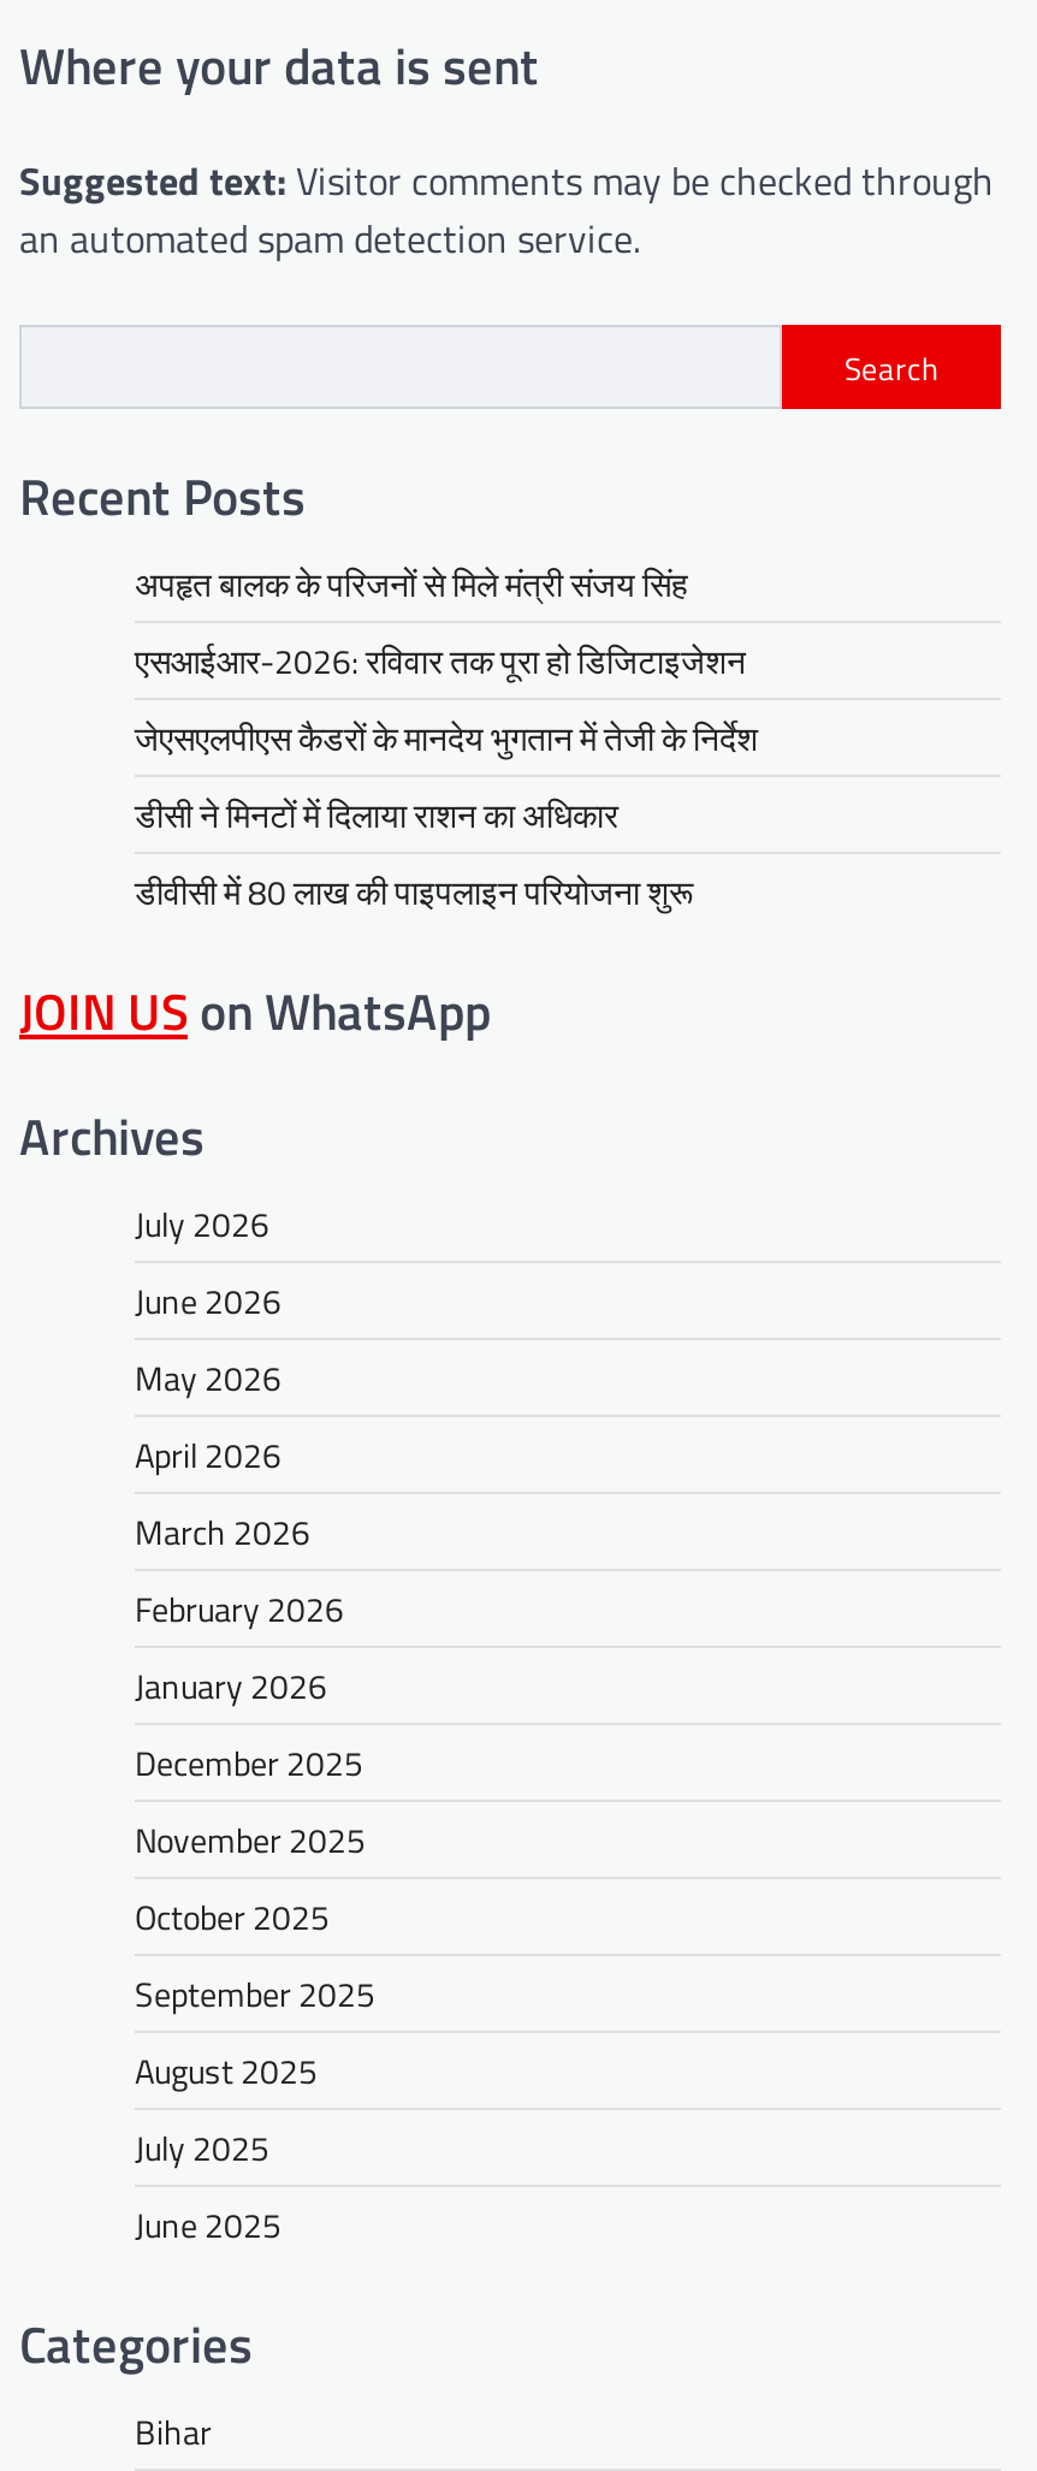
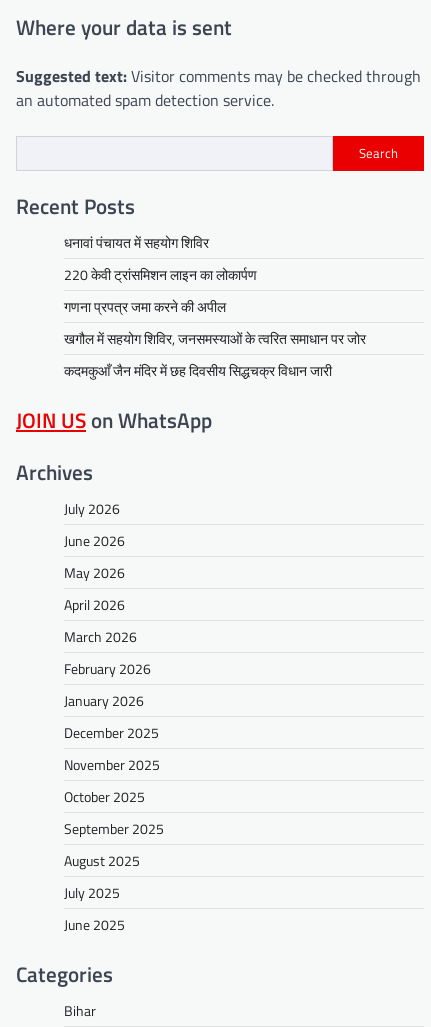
- अपहृत बालक के परिजनों से मिले मंत्री संजय सिंह
+ धनावां पंचायत में सहयोग शिविर

- एसआईआर-2026: रविवार तक पूरा हो डिजिटाइजेशन
+ 220 केवी ट्रांसमिशन लाइन का लोकार्पण

- जेएसएलपीएस कैडरों के मानदेय भुगतान में तेजी के निर्देश
+ गणना प्रपत्र जमा करने की अपील

- डीसी ने मिनटों में दिलाया राशन का अधिकार
+ खगौल में सहयोग शिविर, जनसमस्याओं के त्वरित समाधान पर जोर

- डीवीसी में 80 लाख की पाइपलाइन परियोजना शुरू
+ कदमकुआँ जैन मंदिर में छह दिवसीय सिद्धचक्र विधान जारी
